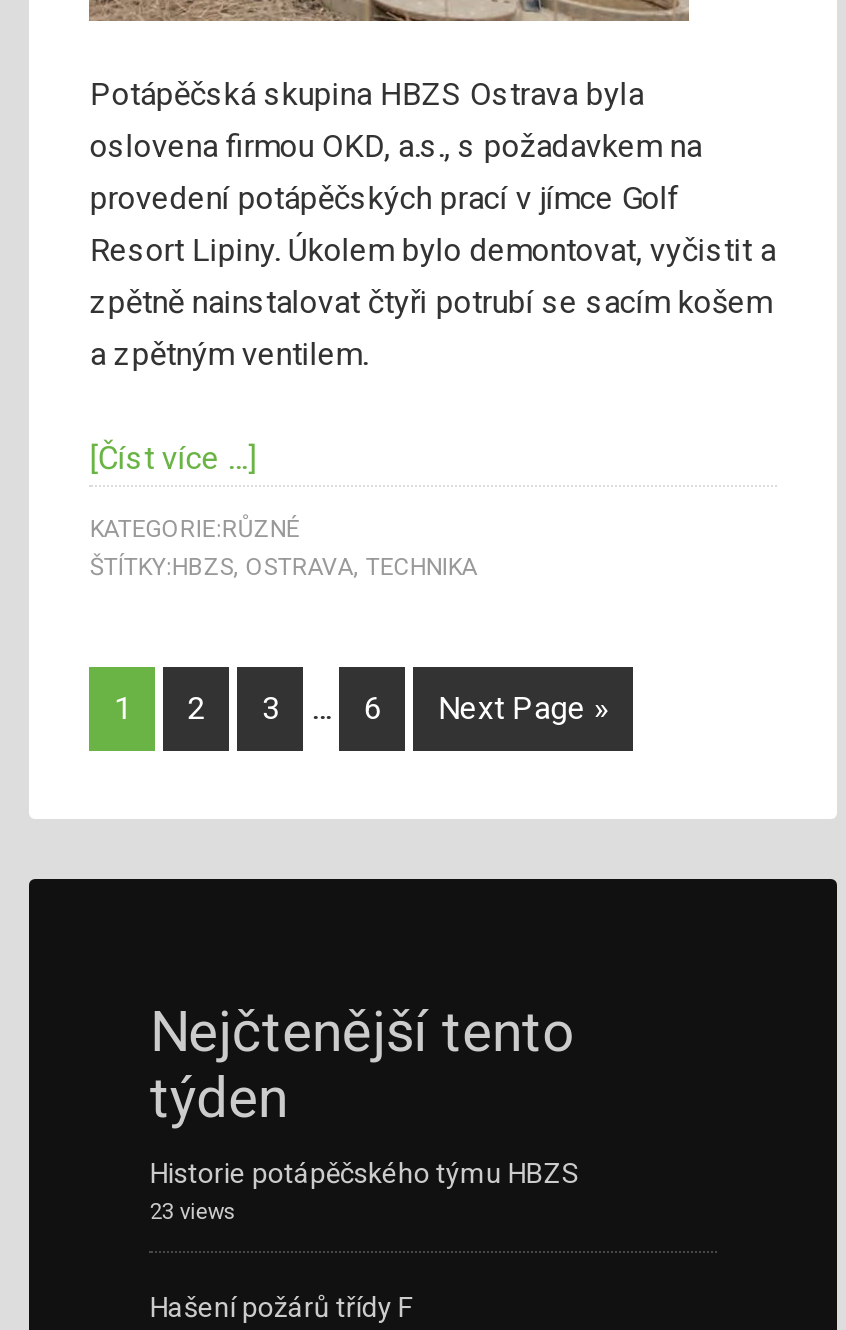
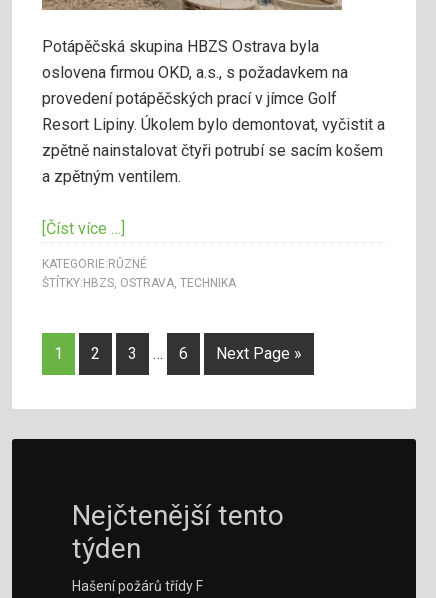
- Historie potápěčského týmu HBZS
- 23 views
